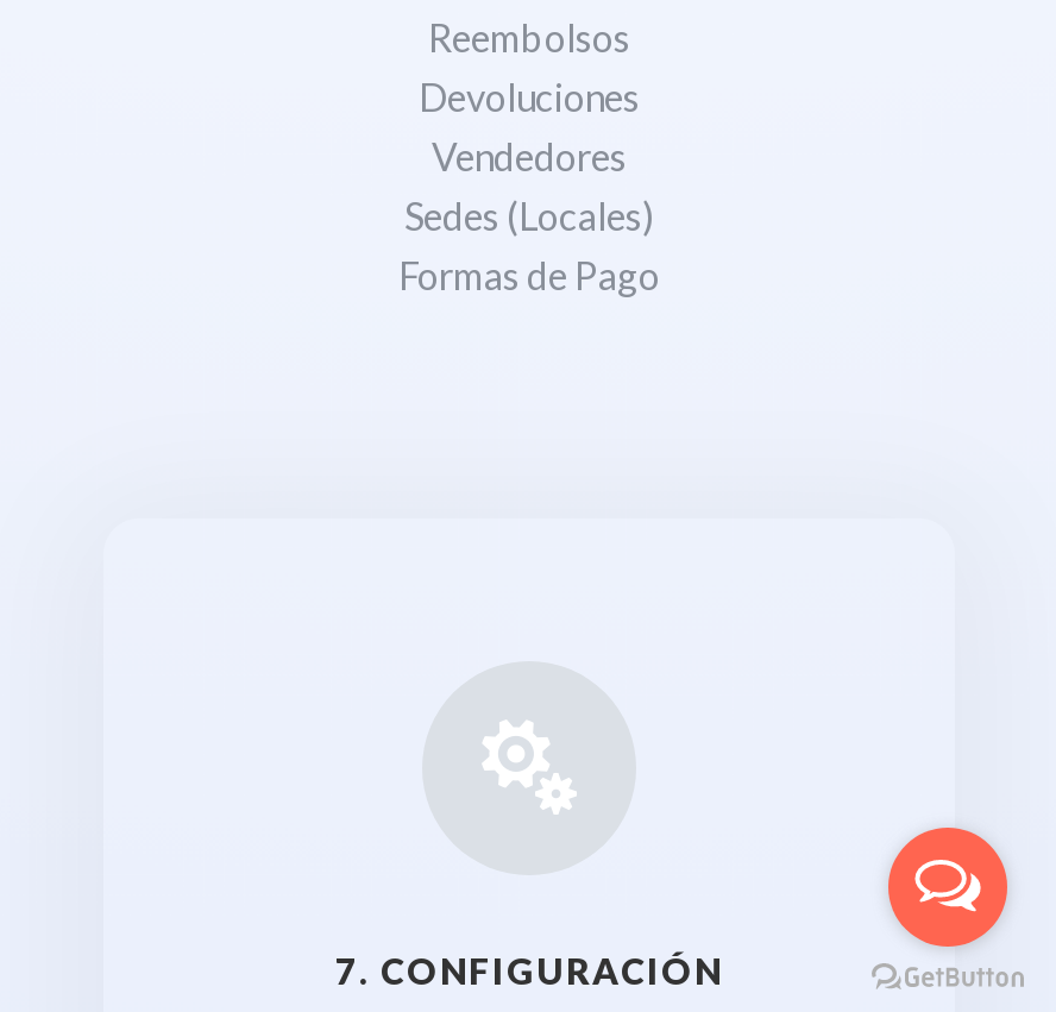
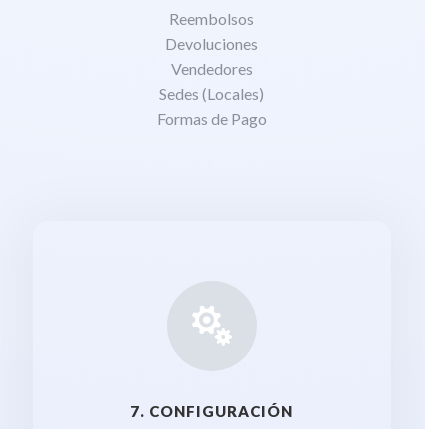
- [image]
